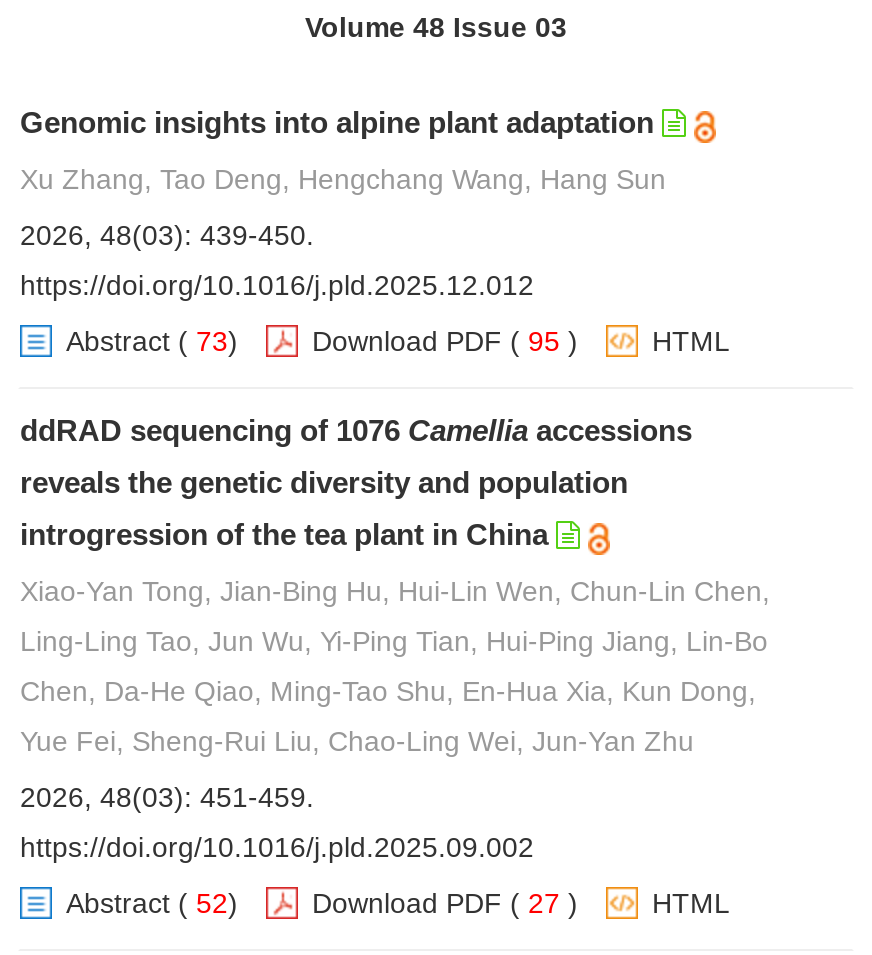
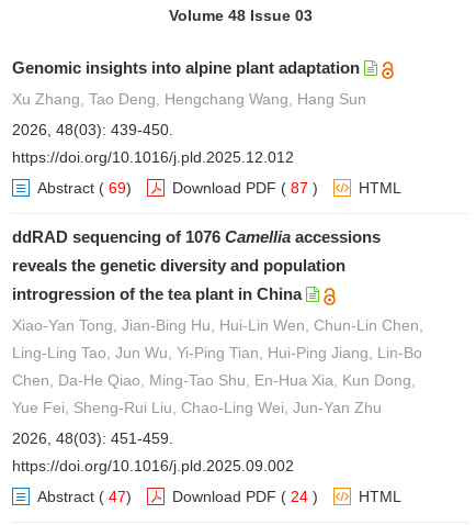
- Abstract (73)
+ Abstract (69)

- Download PDF (95)
+ Download PDF (87)

- Abstract (52)
+ Abstract (47)

- Download PDF (27)
+ Download PDF (24)
